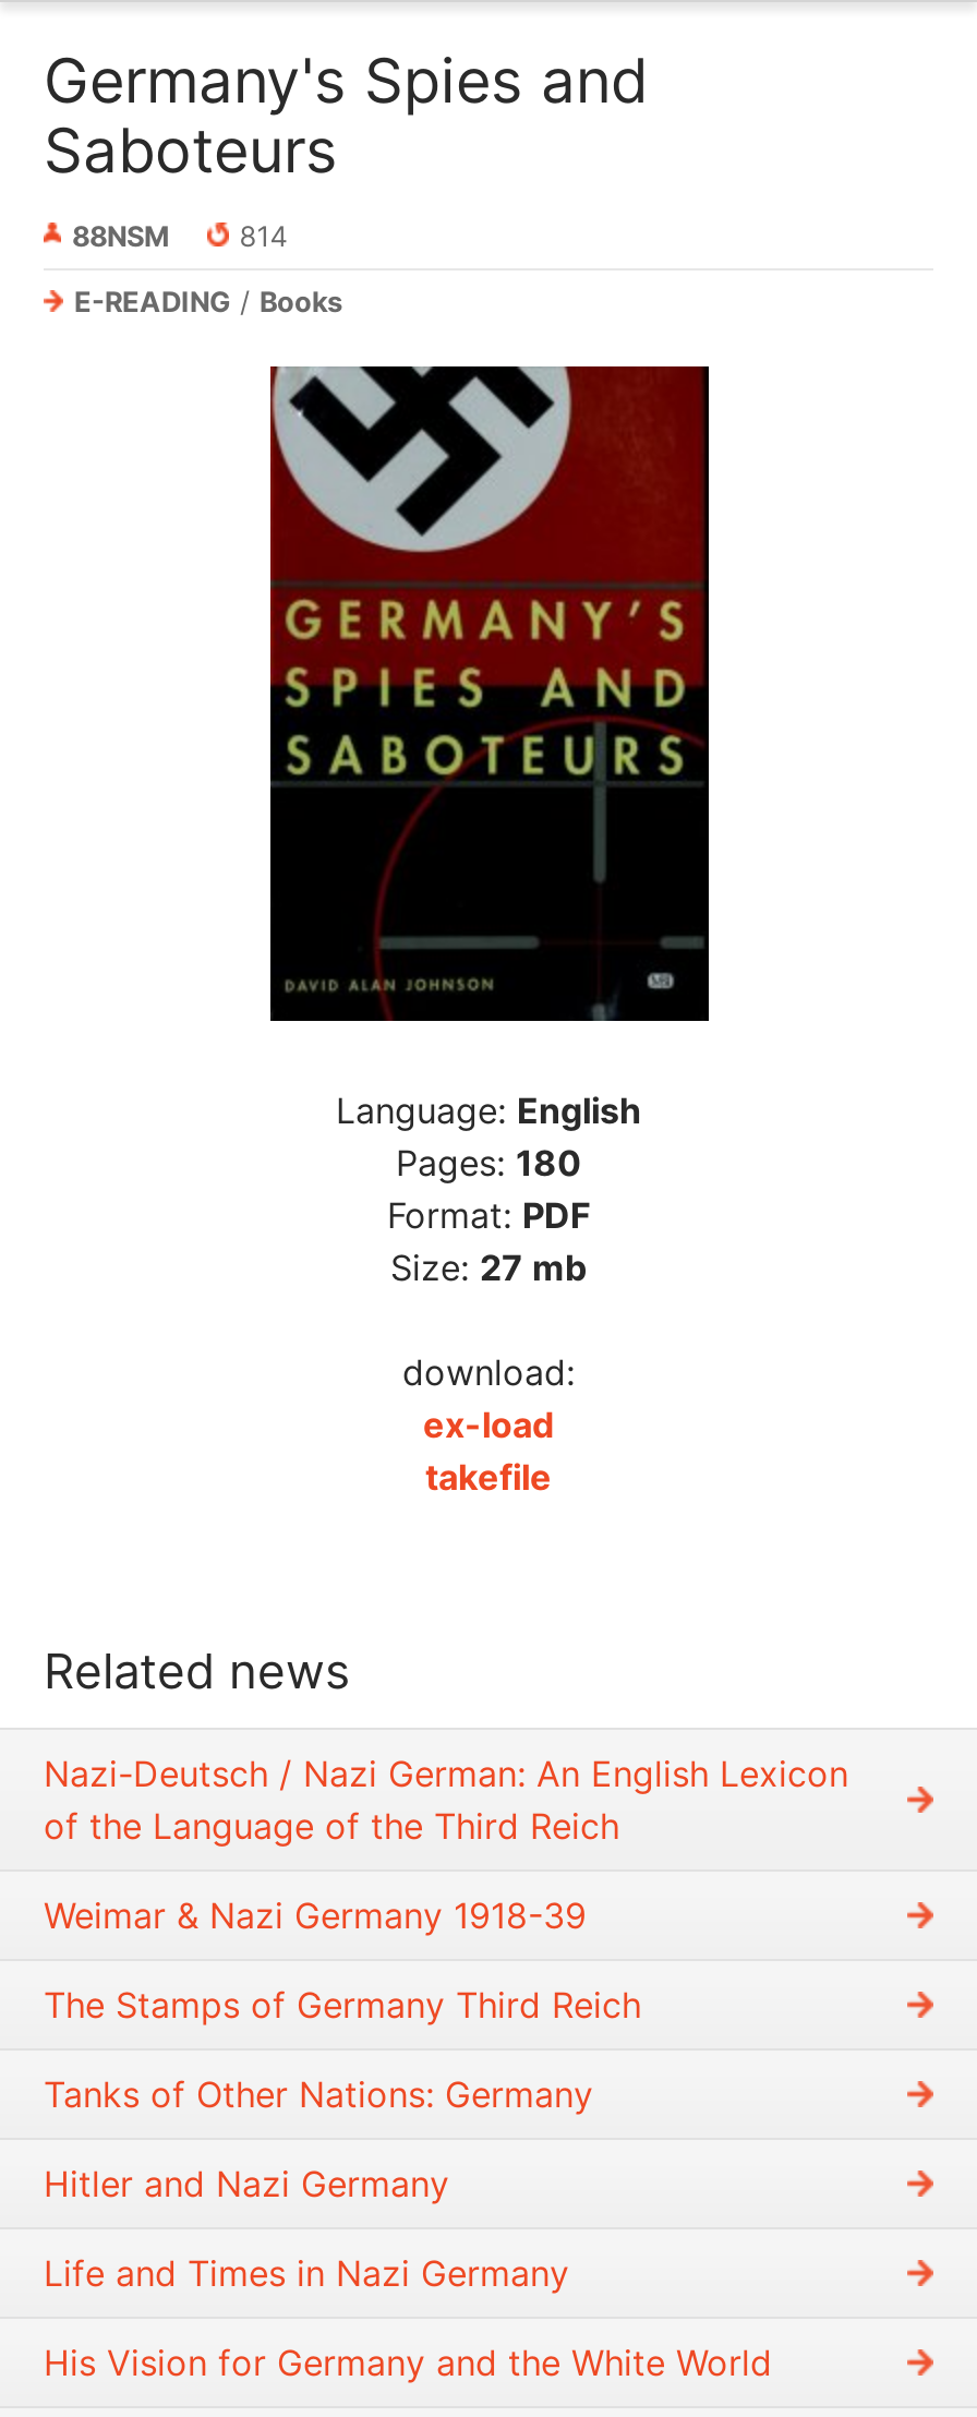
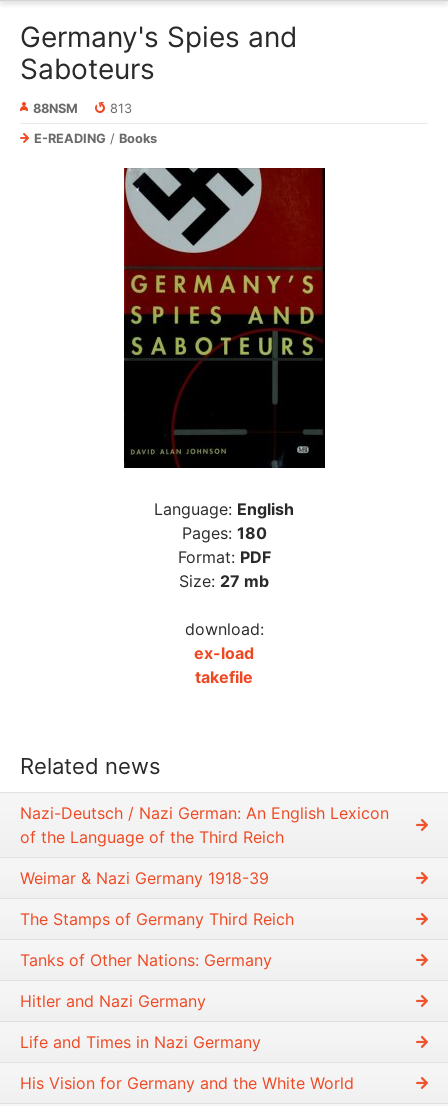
- 814
+ 813
